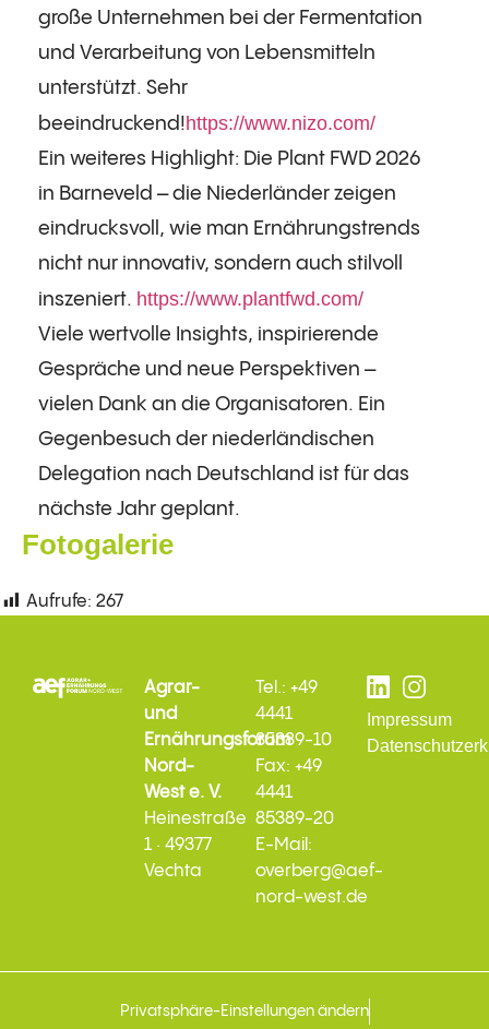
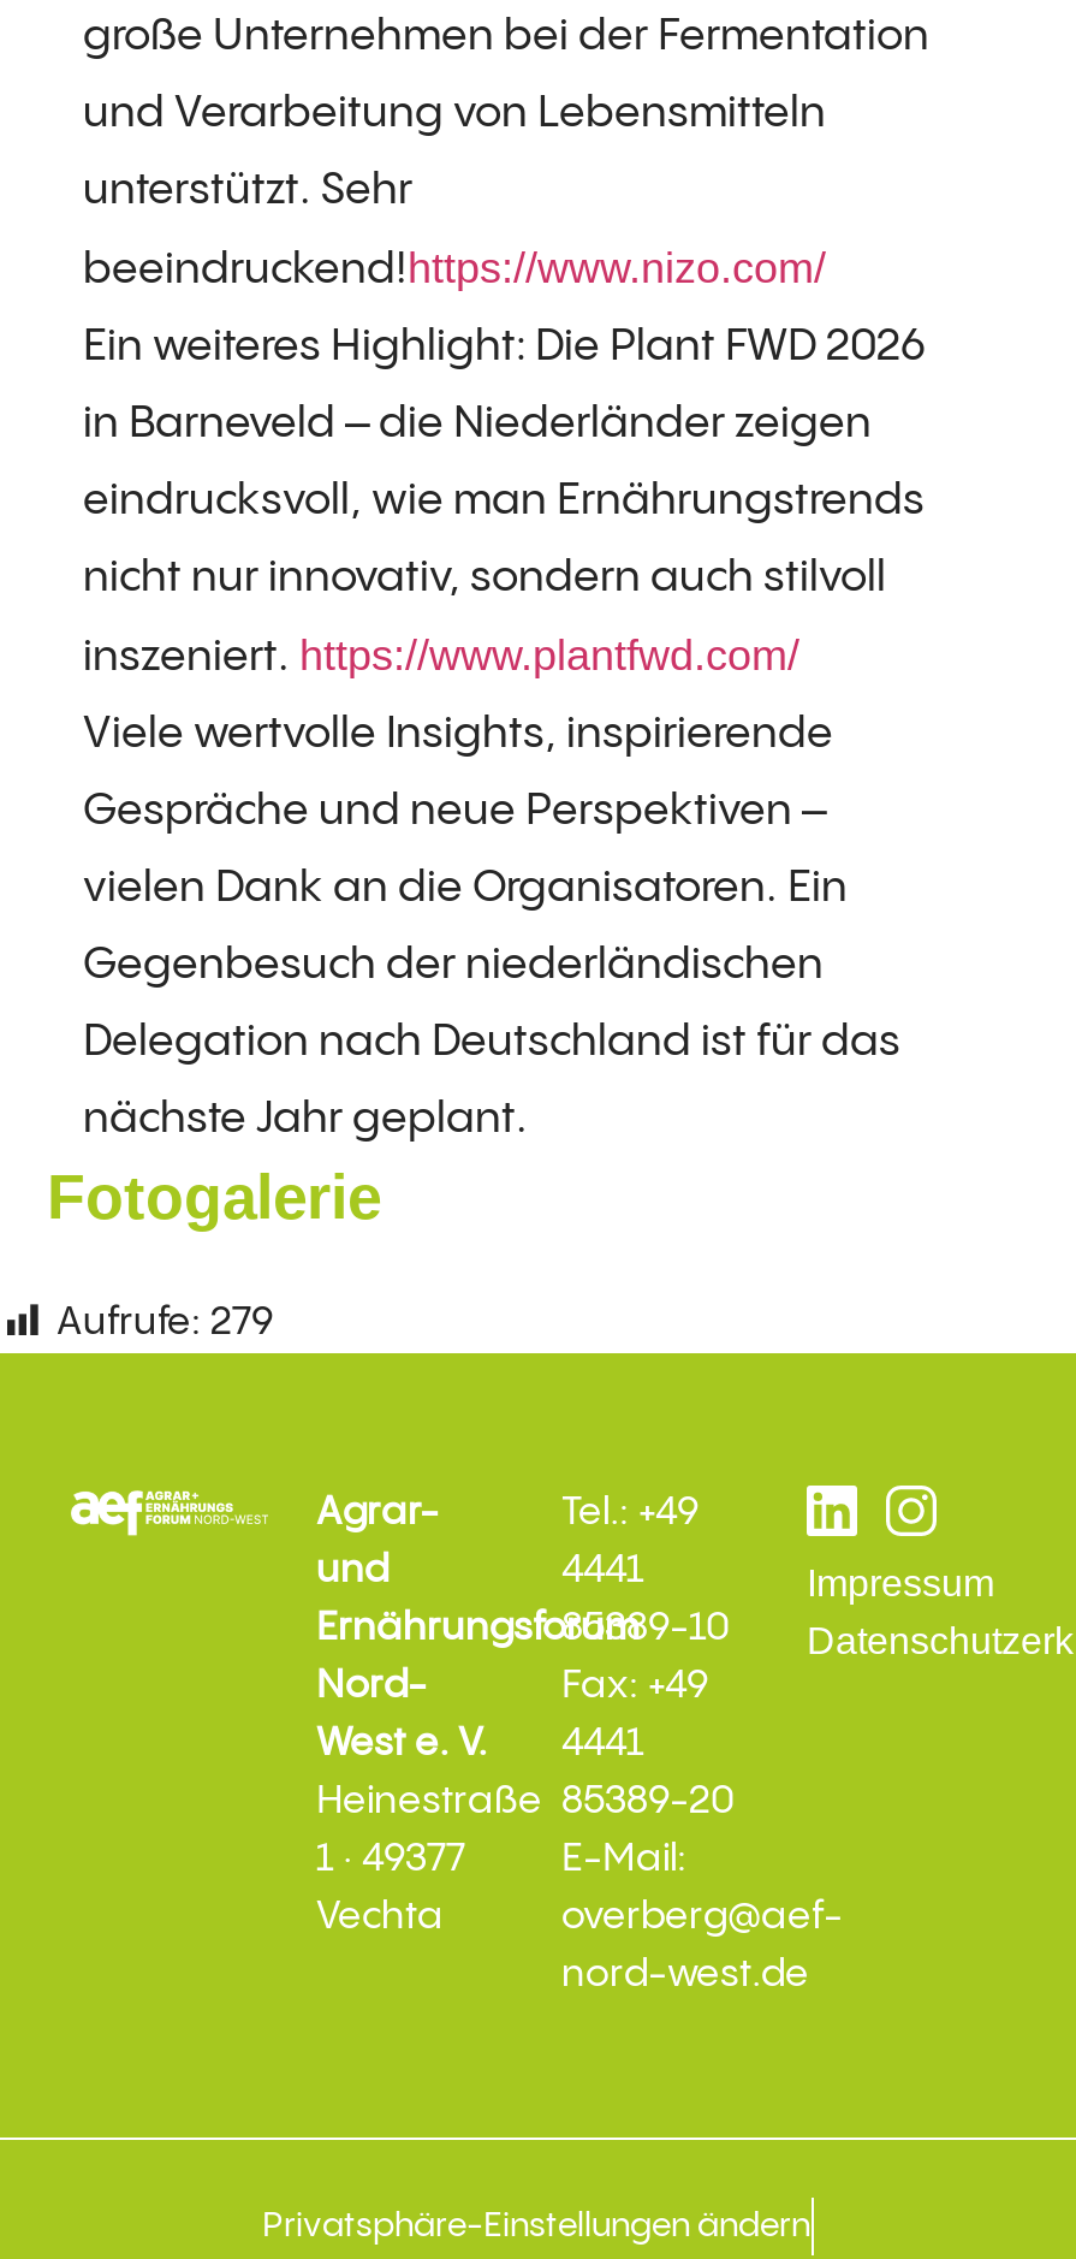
- Aufrufe: 267
+ Aufrufe: 279
